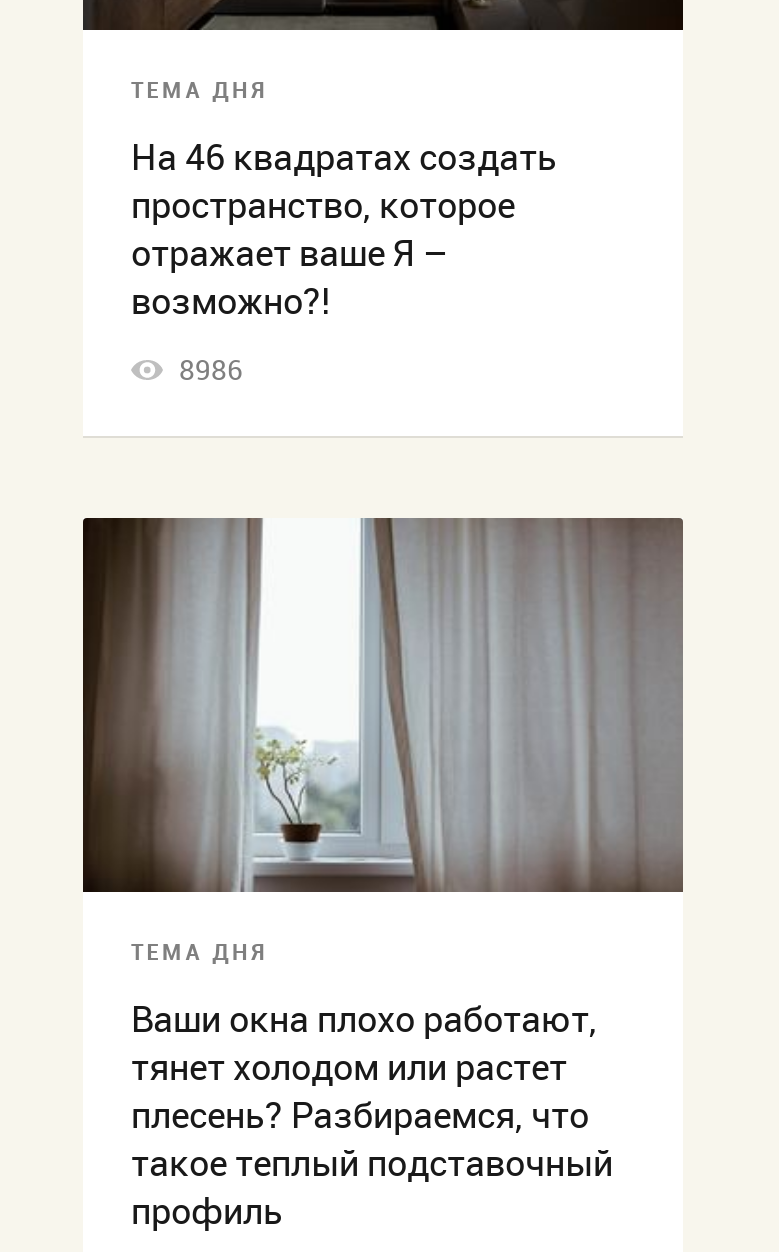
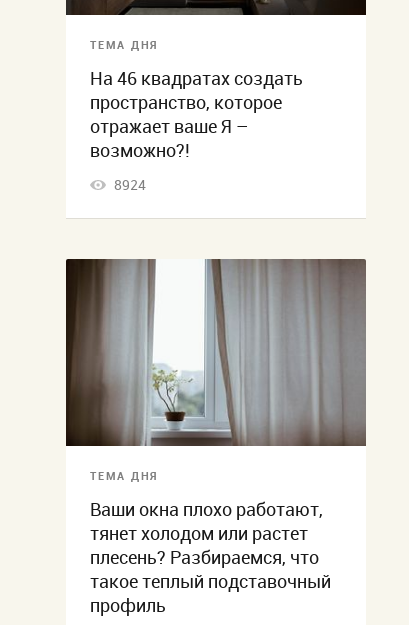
- 8986
+ 8924
